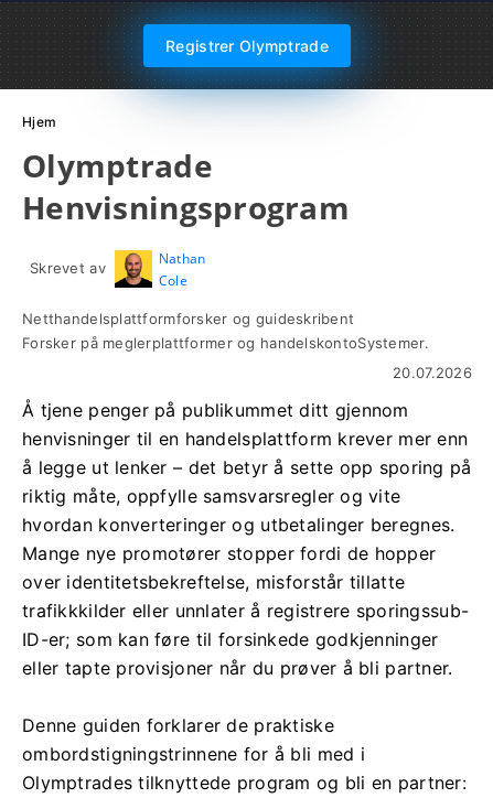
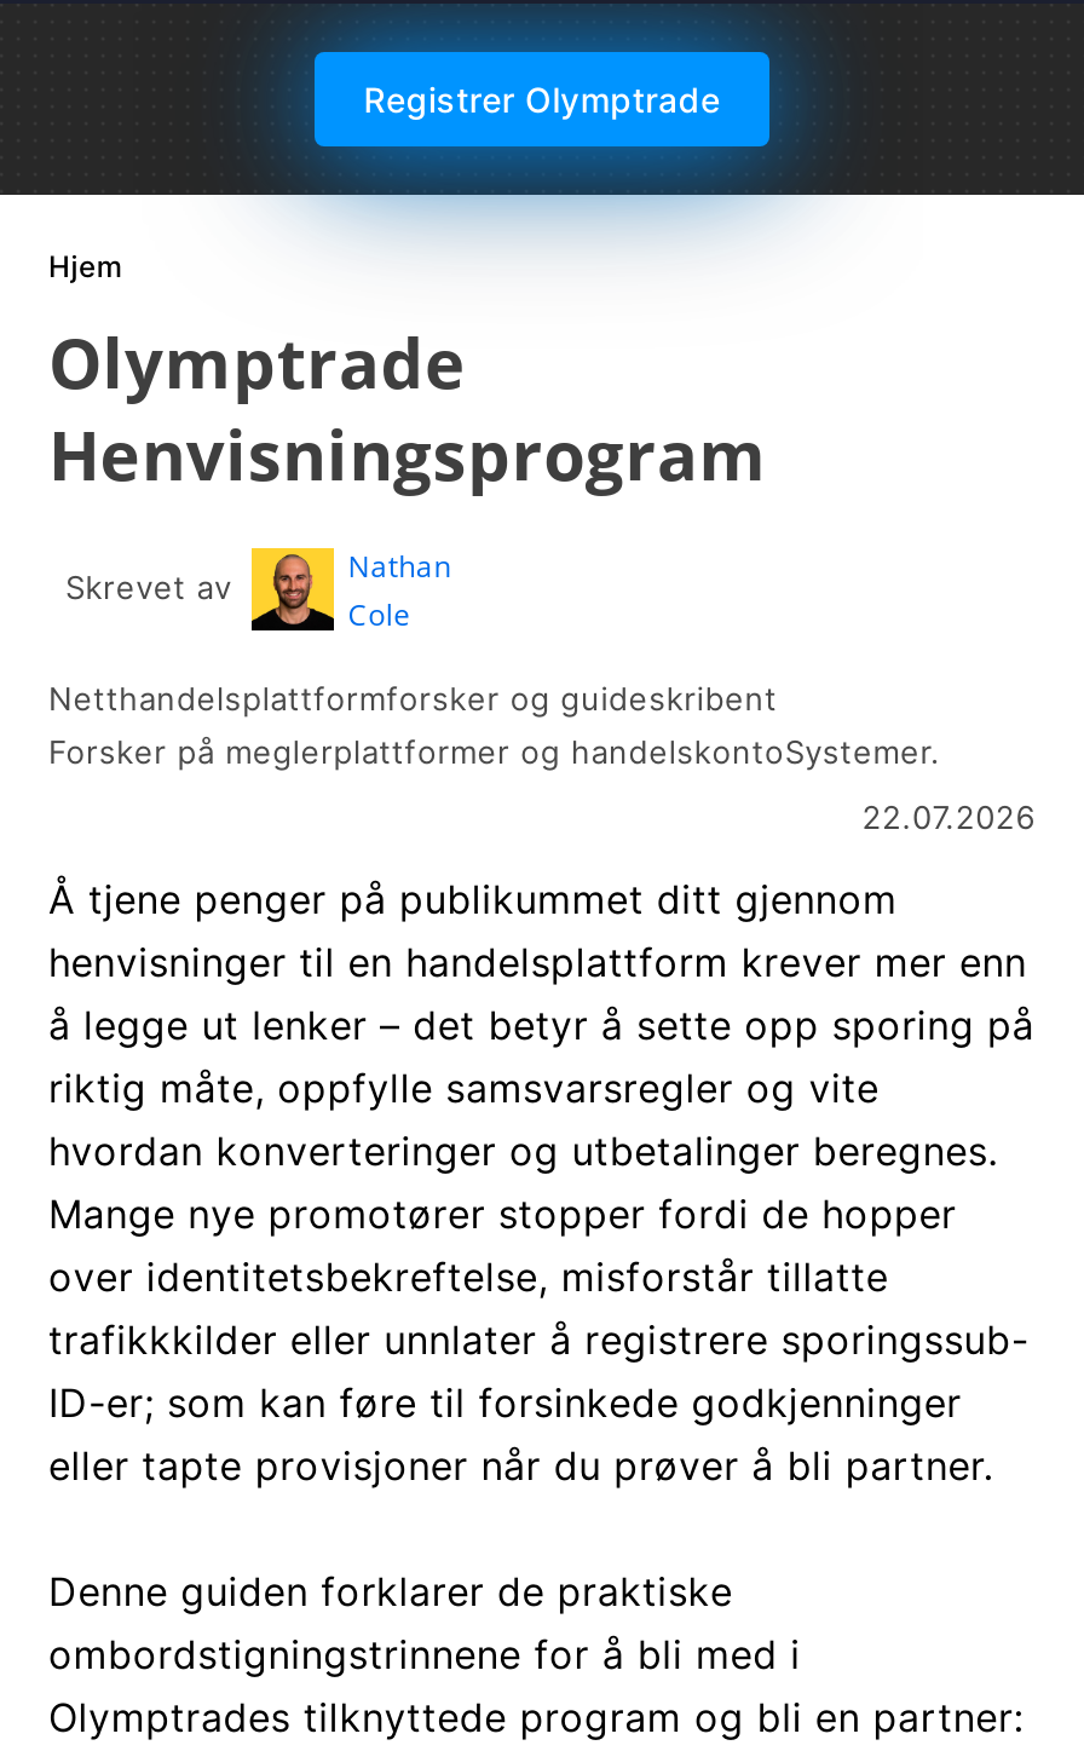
- 20.07.2026
+ 22.07.2026
